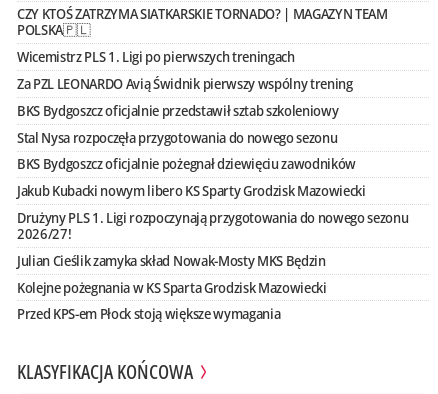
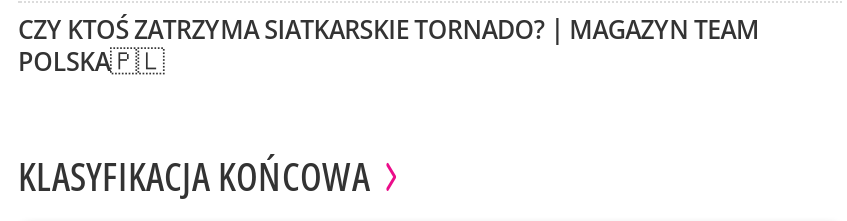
- Wicemistrz PLS 1. Ligi po pierwszych treningach
- Za PZL LEONARDO Avią Świdnik pierwszy wspólny trening
- BKS Bydgoszcz oficjalnie przedstawił sztab szkoleniowy
- Stal Nysa rozpoczęła przygotowania do nowego sezonu
- BKS Bydgoszcz oficjalnie pożegnał dziewięciu zawodników
- Jakub Kubacki nowym libero KS Sparty Grodzisk Mazowiecki
- Drużyny PLS 1. Ligi rozpoczynają przygotowania do nowego sezonu
- 2026/27!
- Julian Cieślik zamyka skład Nowak-Mosty MKS Będzin
- Kolejne pożegnania w KS Sparta Grodzisk Mazowiecki
- Przed KPS-em Płock stoją większe wymagania
